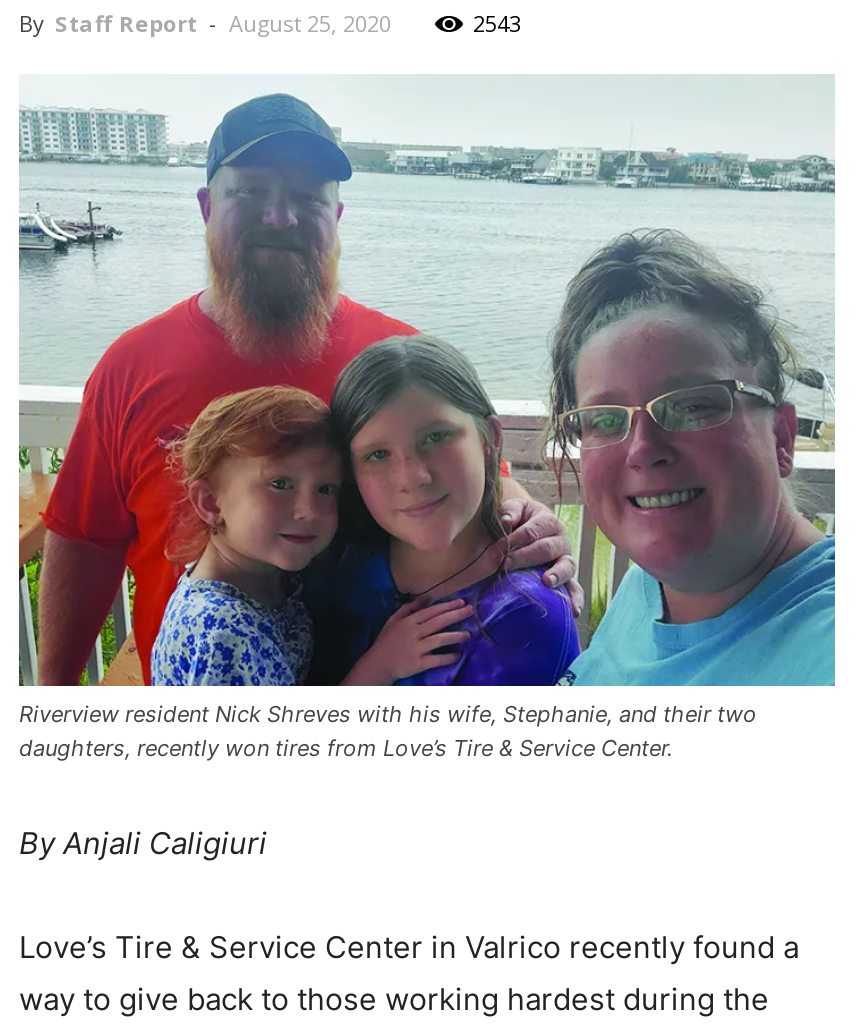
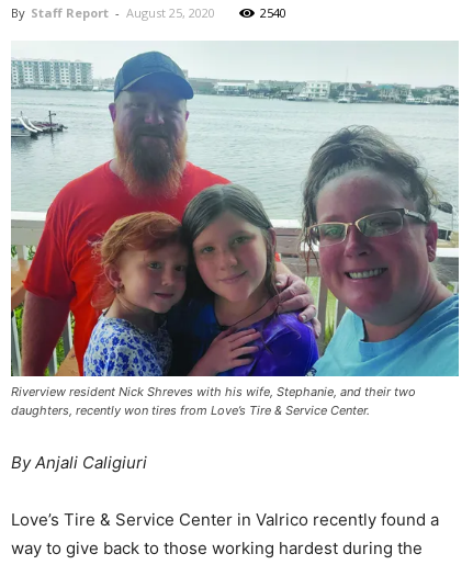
- 2543
+ 2540
